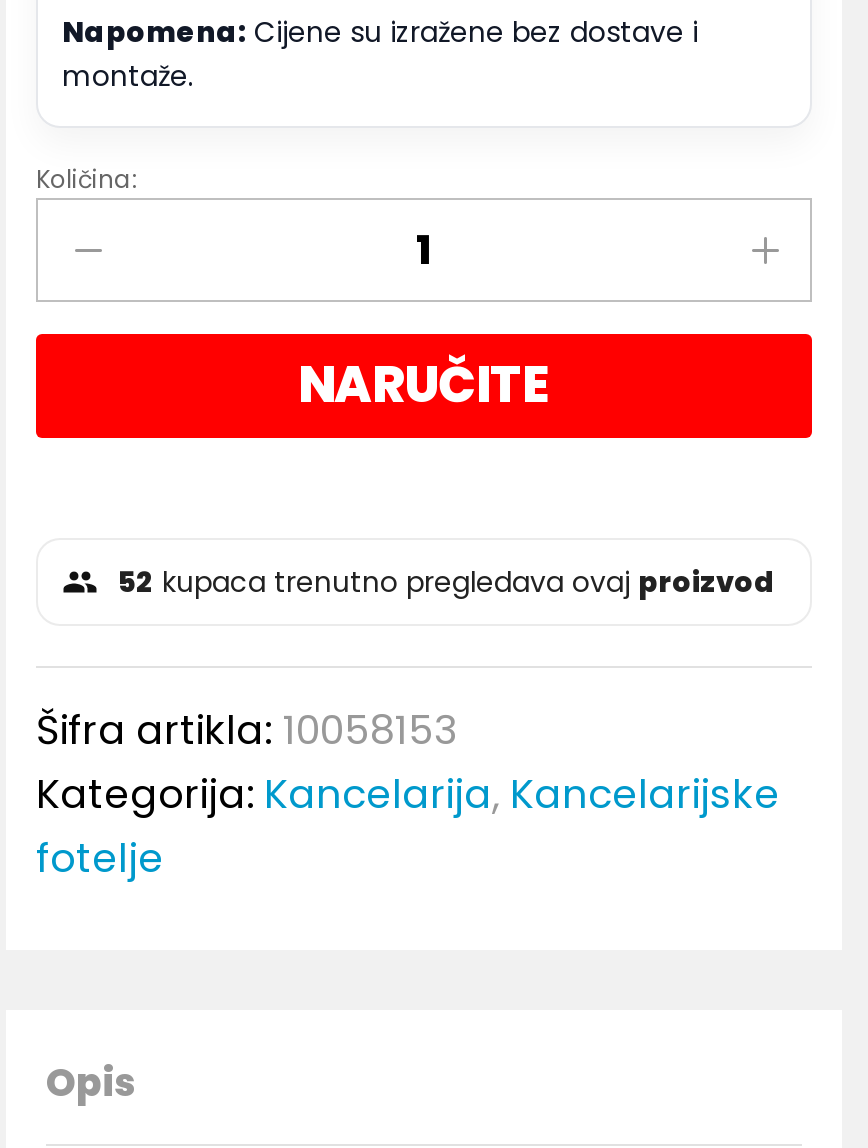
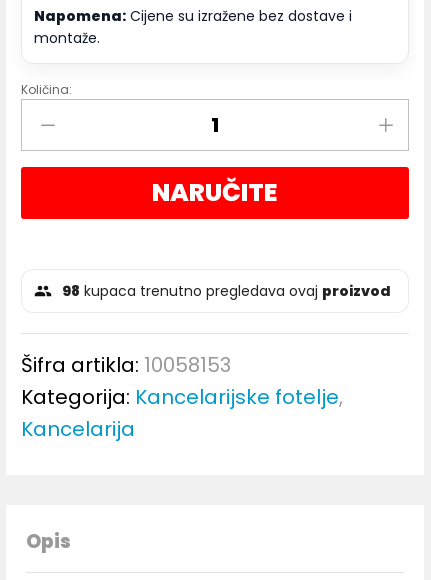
- 52 kupaca trenutno pregledava ovaj proizvod
+ 98 kupaca trenutno pregledava ovaj proizvod

- Kategorija: Kancelarija, Kancelarijske
- fotelje
+ Kategorija: Kancelarijske fotelje,
+ Kancelarija
